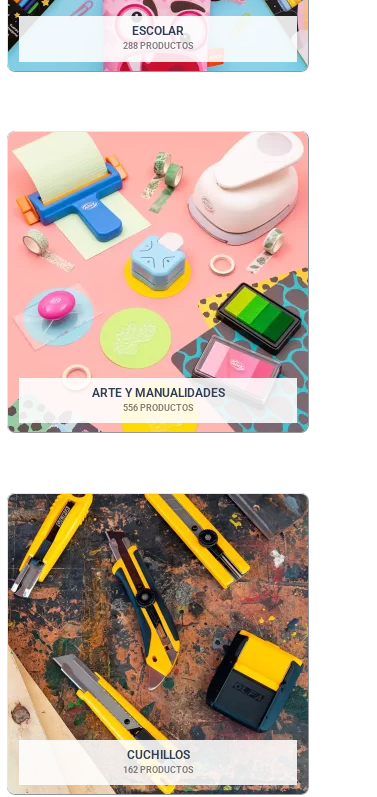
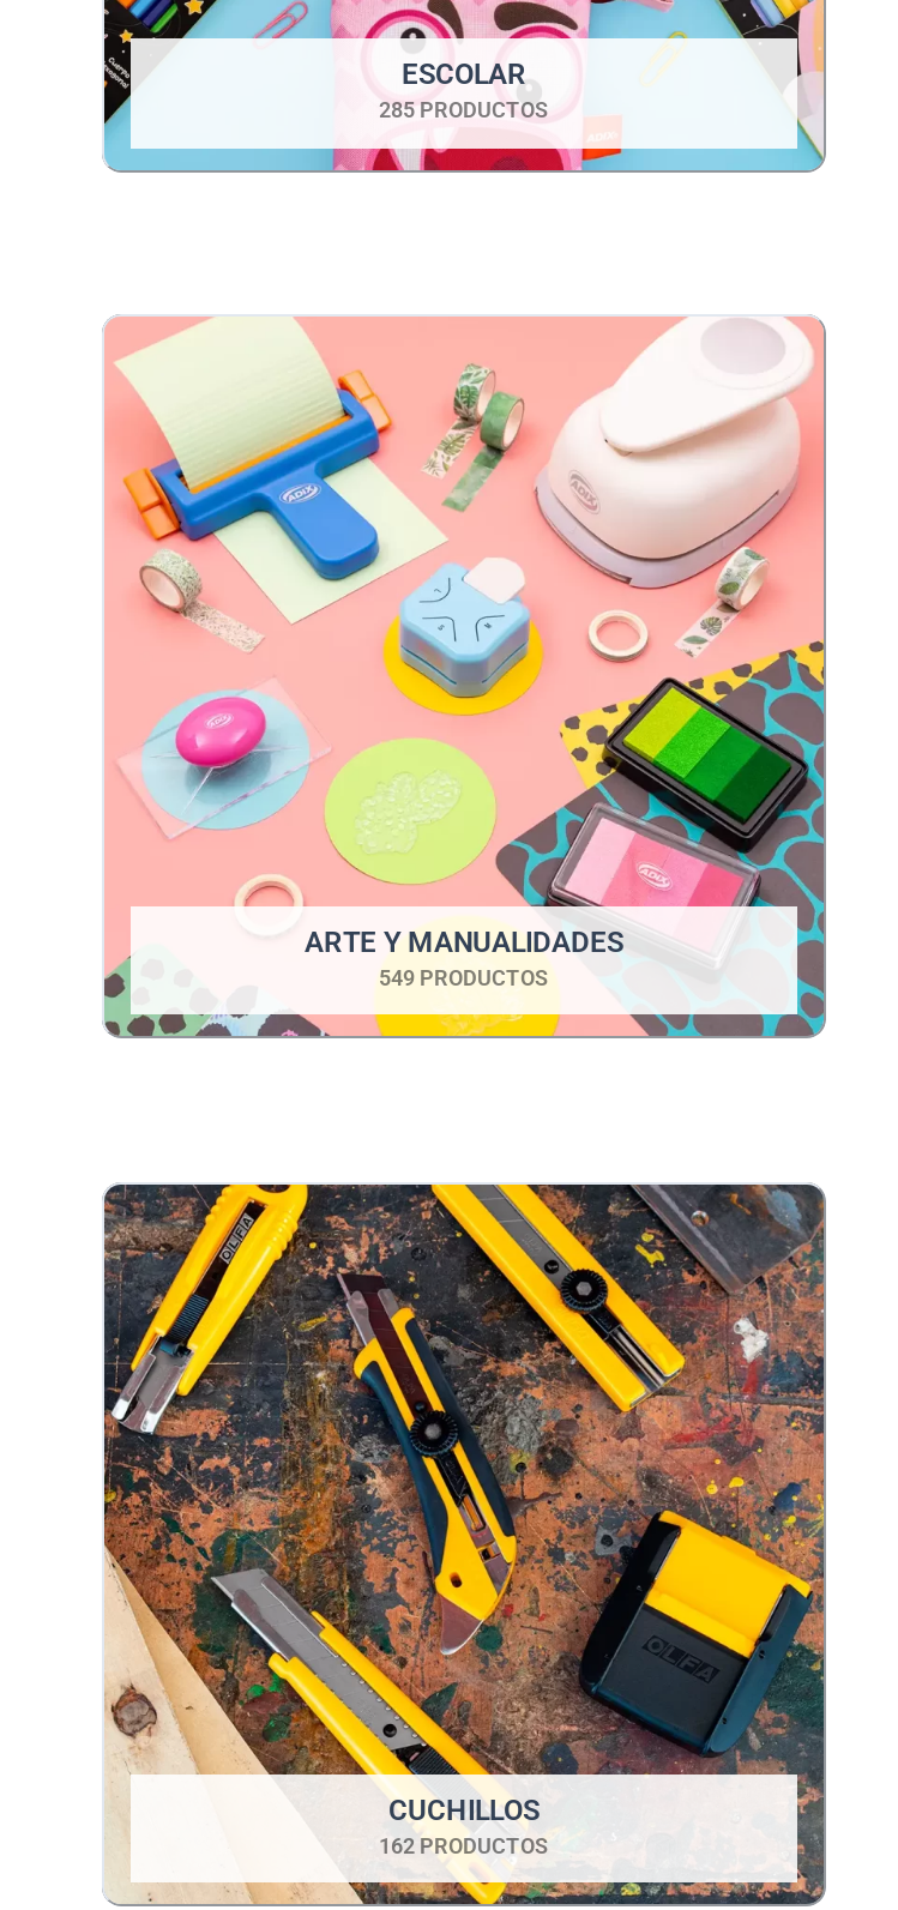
- 288 PRODUCTOS
+ 285 PRODUCTOS

- 556 PRODUCTOS
+ 549 PRODUCTOS
